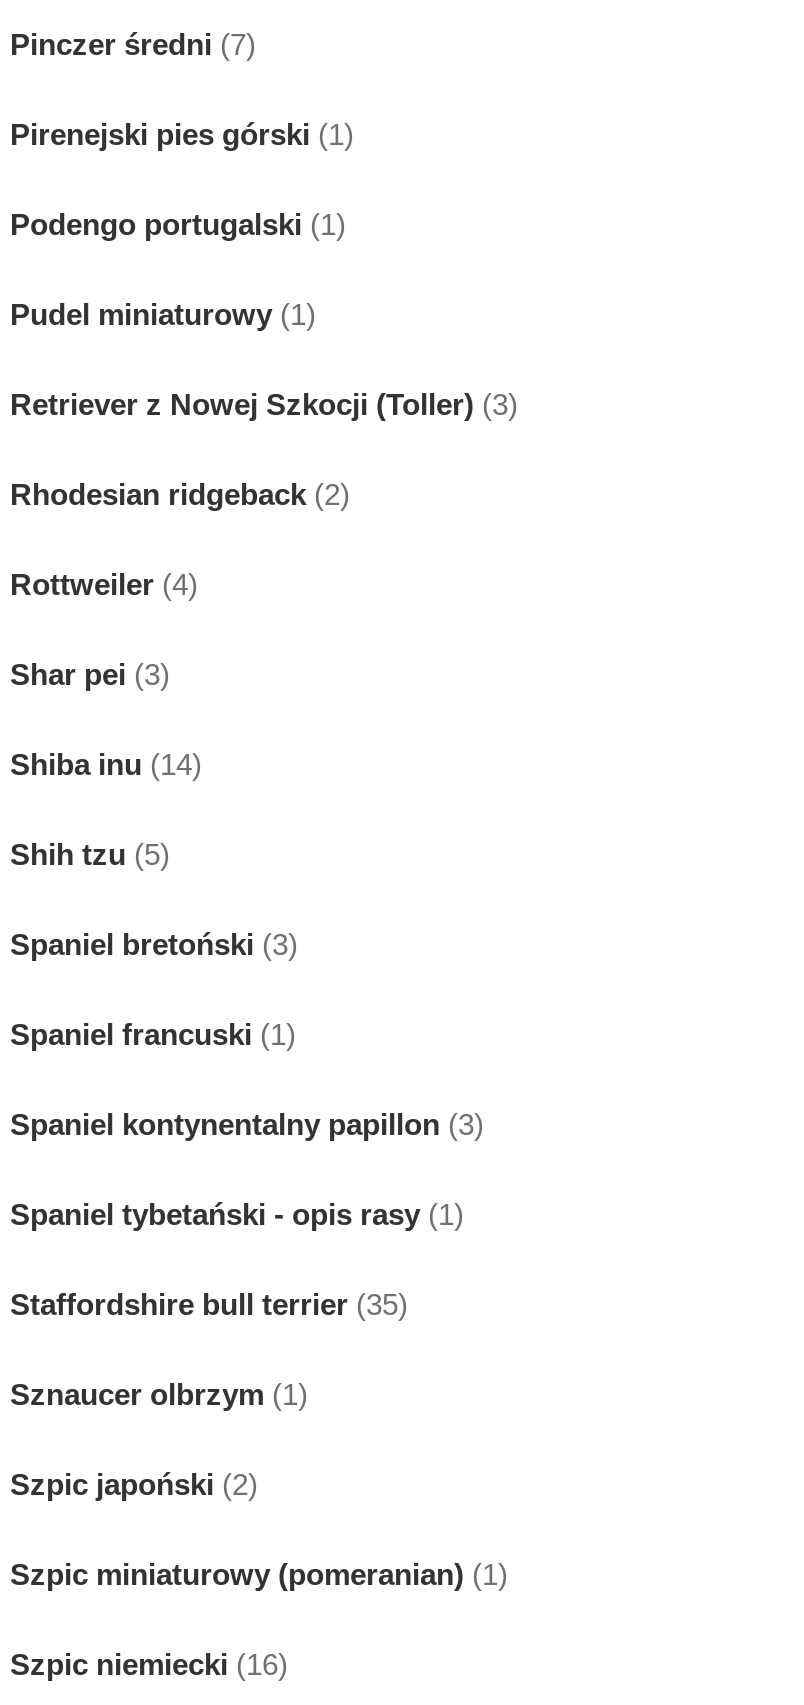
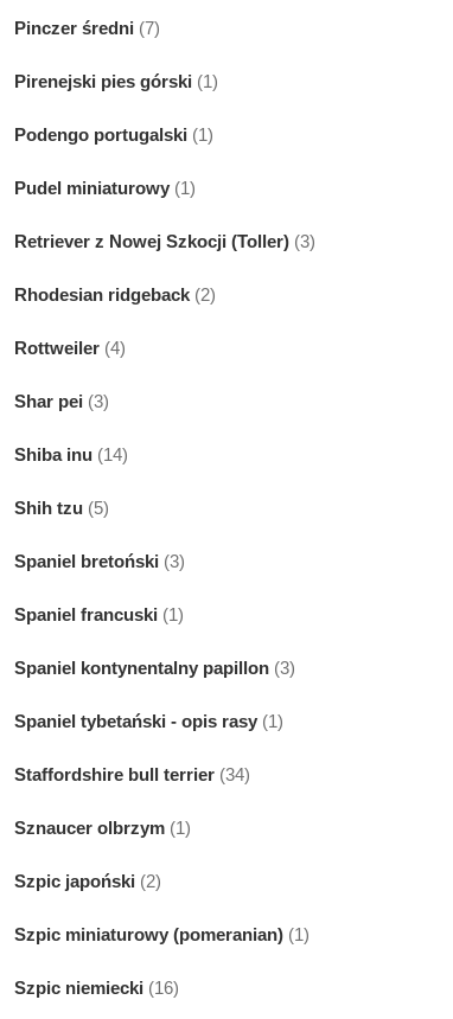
- Staffordshire bull terrier (35)
+ Staffordshire bull terrier (34)
